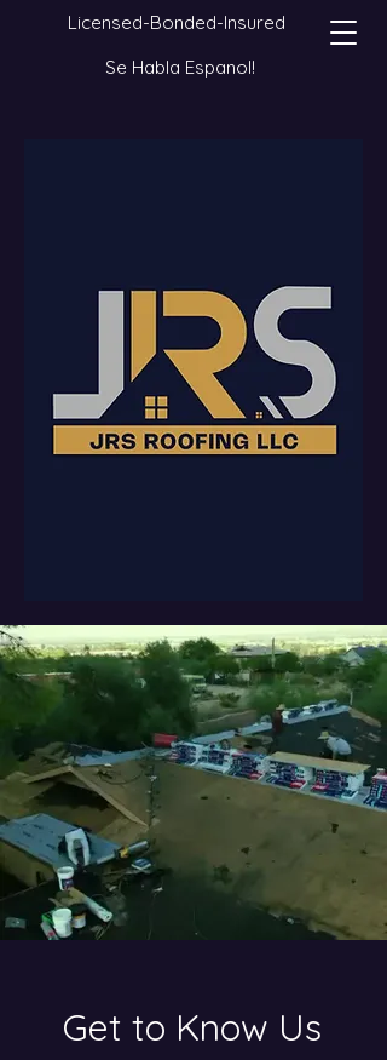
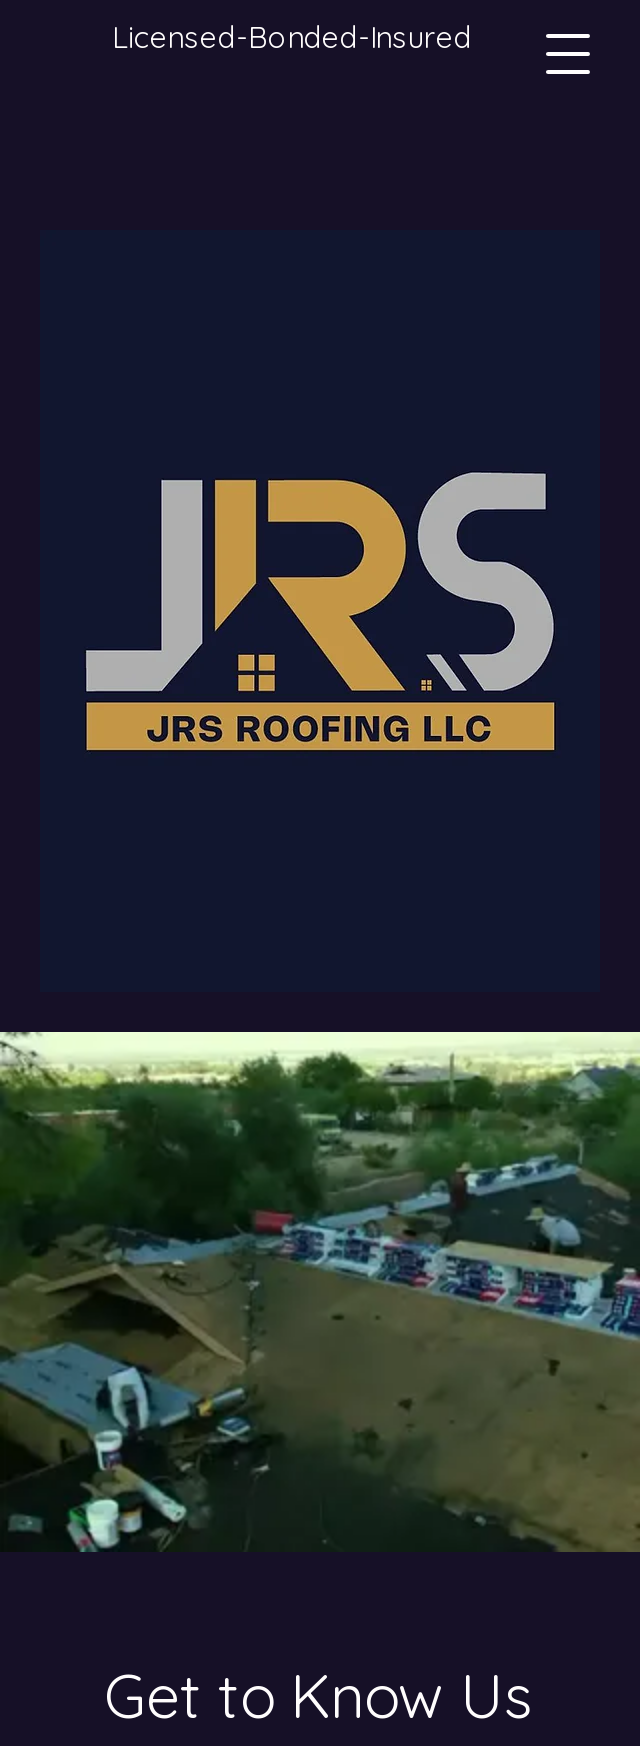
- Se Habla Espanol!
